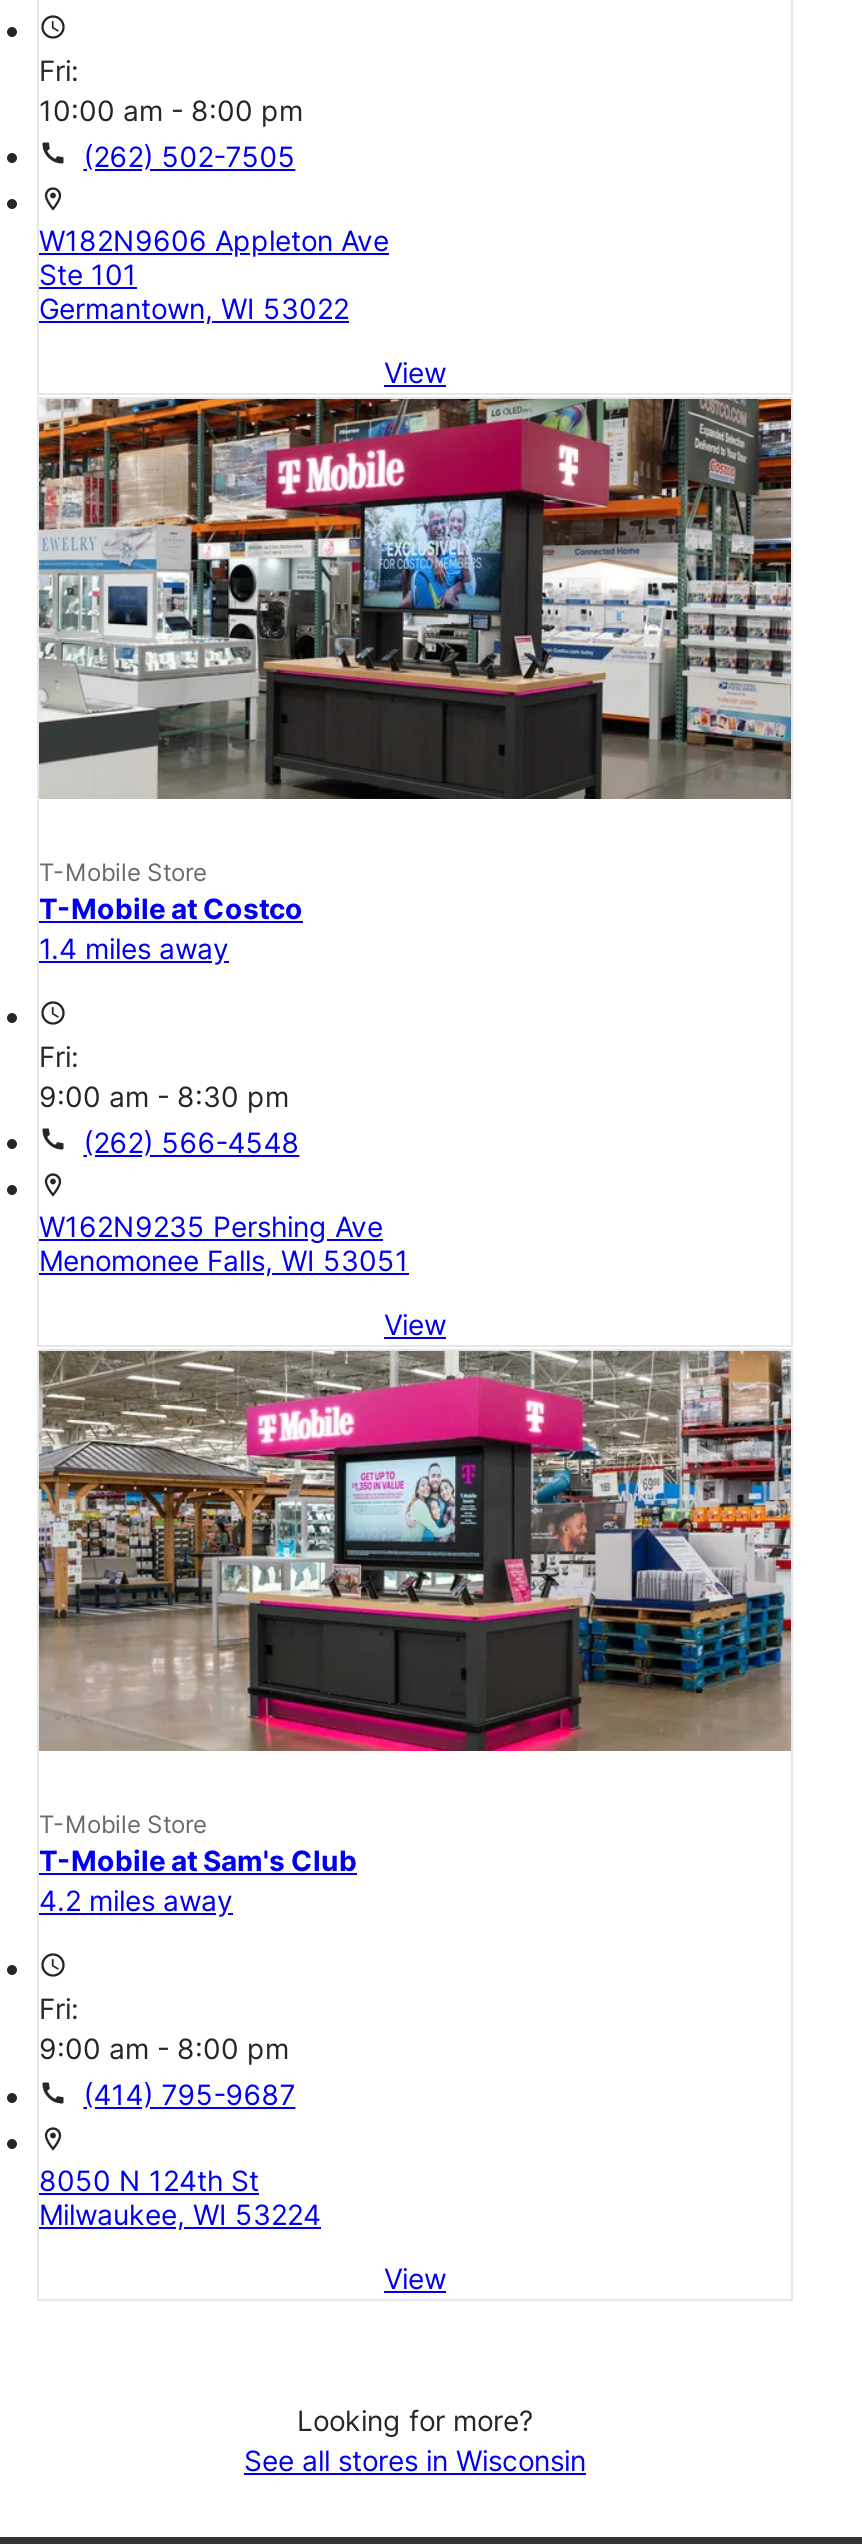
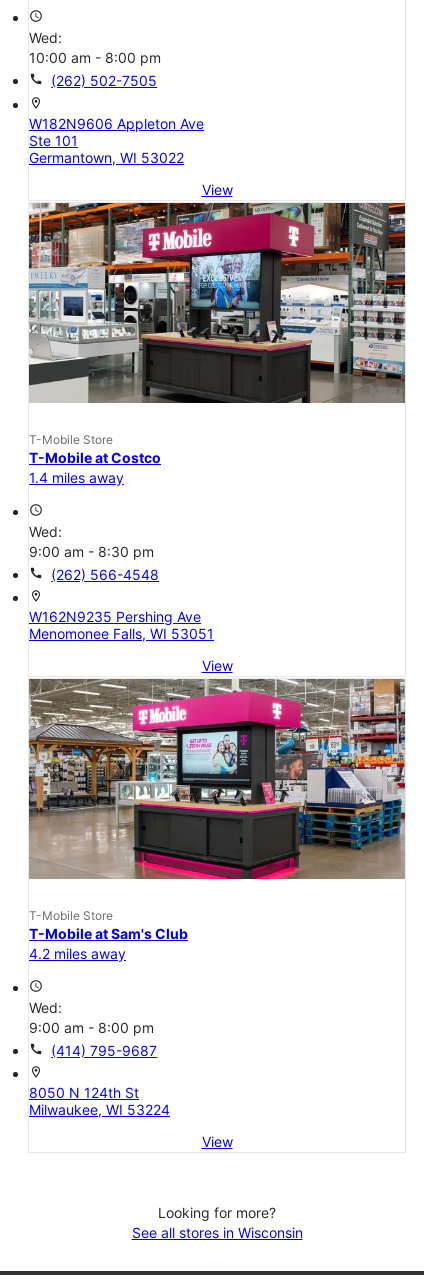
- Fri:
+ Wed:

- Fri:
+ Wed:

- Fri:
+ Wed:
